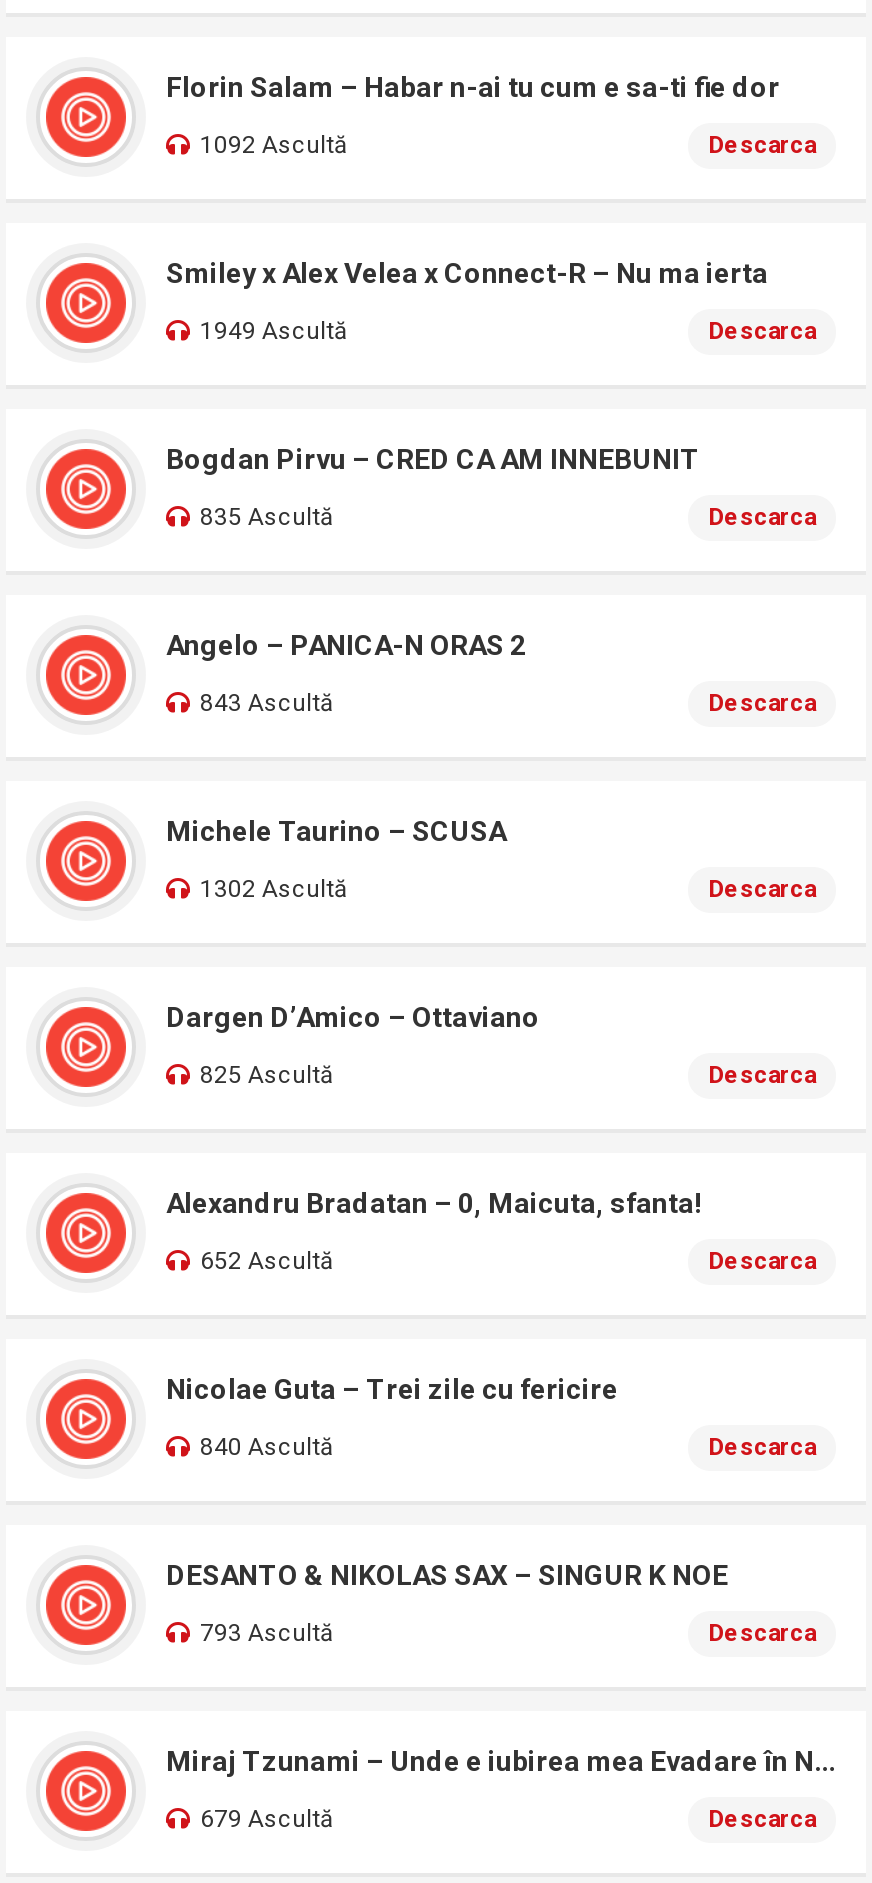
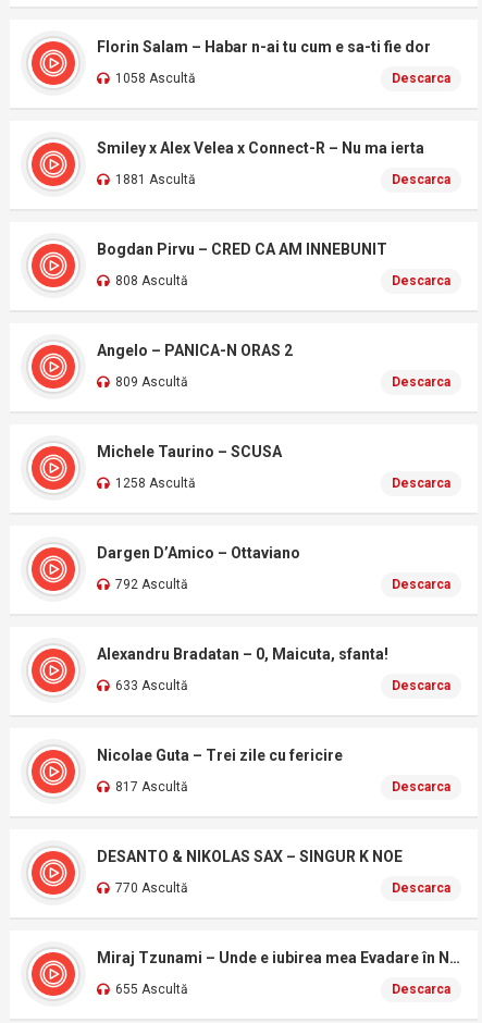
- 1092 Ascultă
+ 1058 Ascultă

- 1949 Ascultă
+ 1881 Ascultă

- 835 Ascultă
+ 808 Ascultă

- 843 Ascultă
+ 809 Ascultă

- 1302 Ascultă
+ 1258 Ascultă

- 825 Ascultă
+ 792 Ascultă

- 652 Ascultă
+ 633 Ascultă

- 840 Ascultă
+ 817 Ascultă

- 793 Ascultă
+ 770 Ascultă

- 679 Ascultă
+ 655 Ascultă
